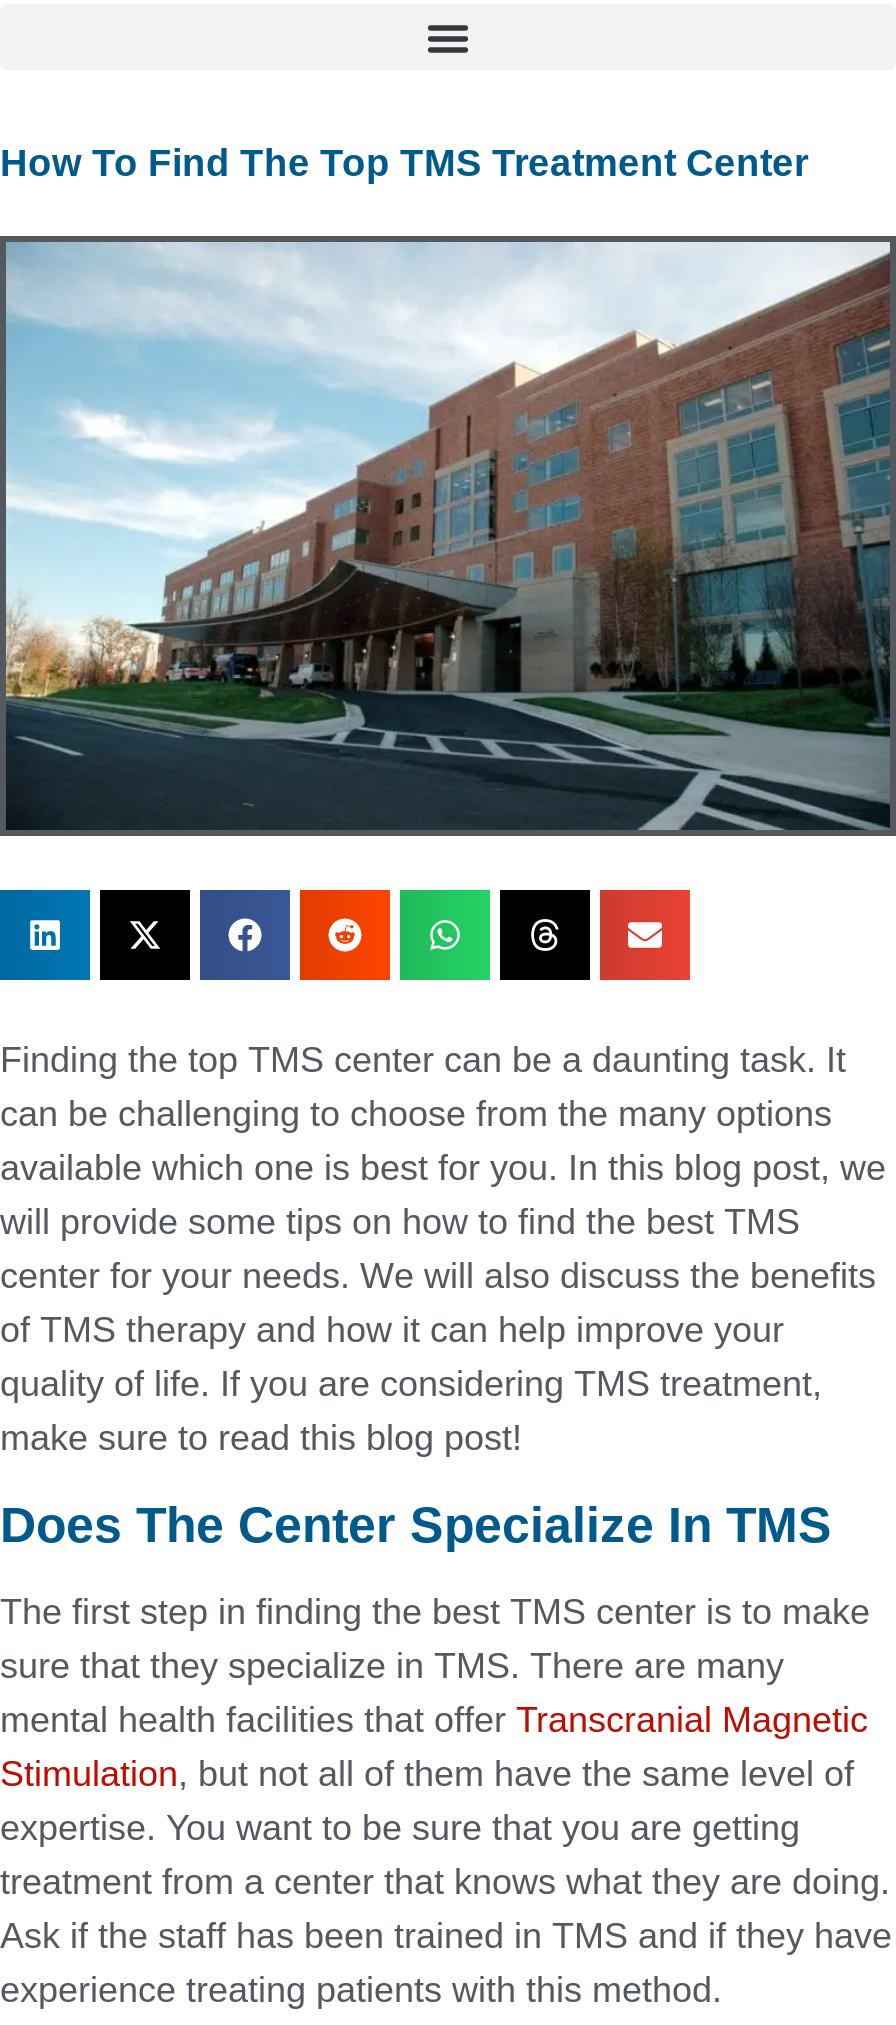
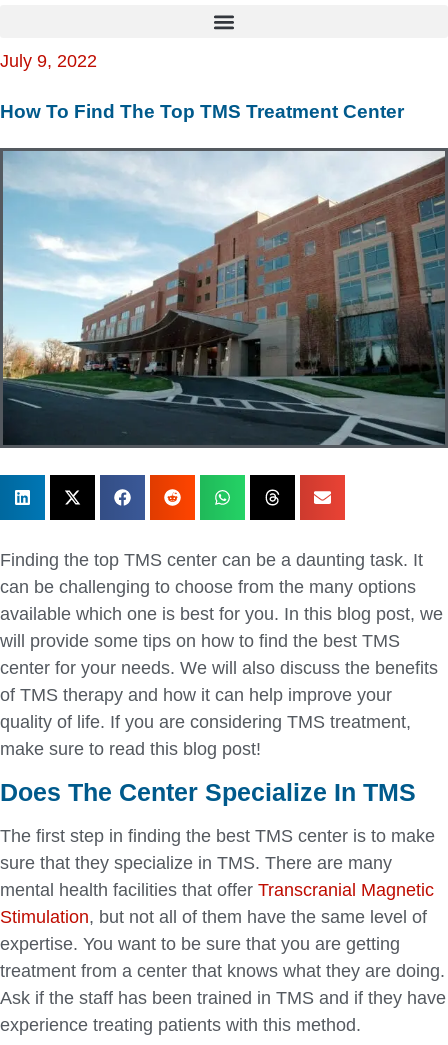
+ July 9, 2022
